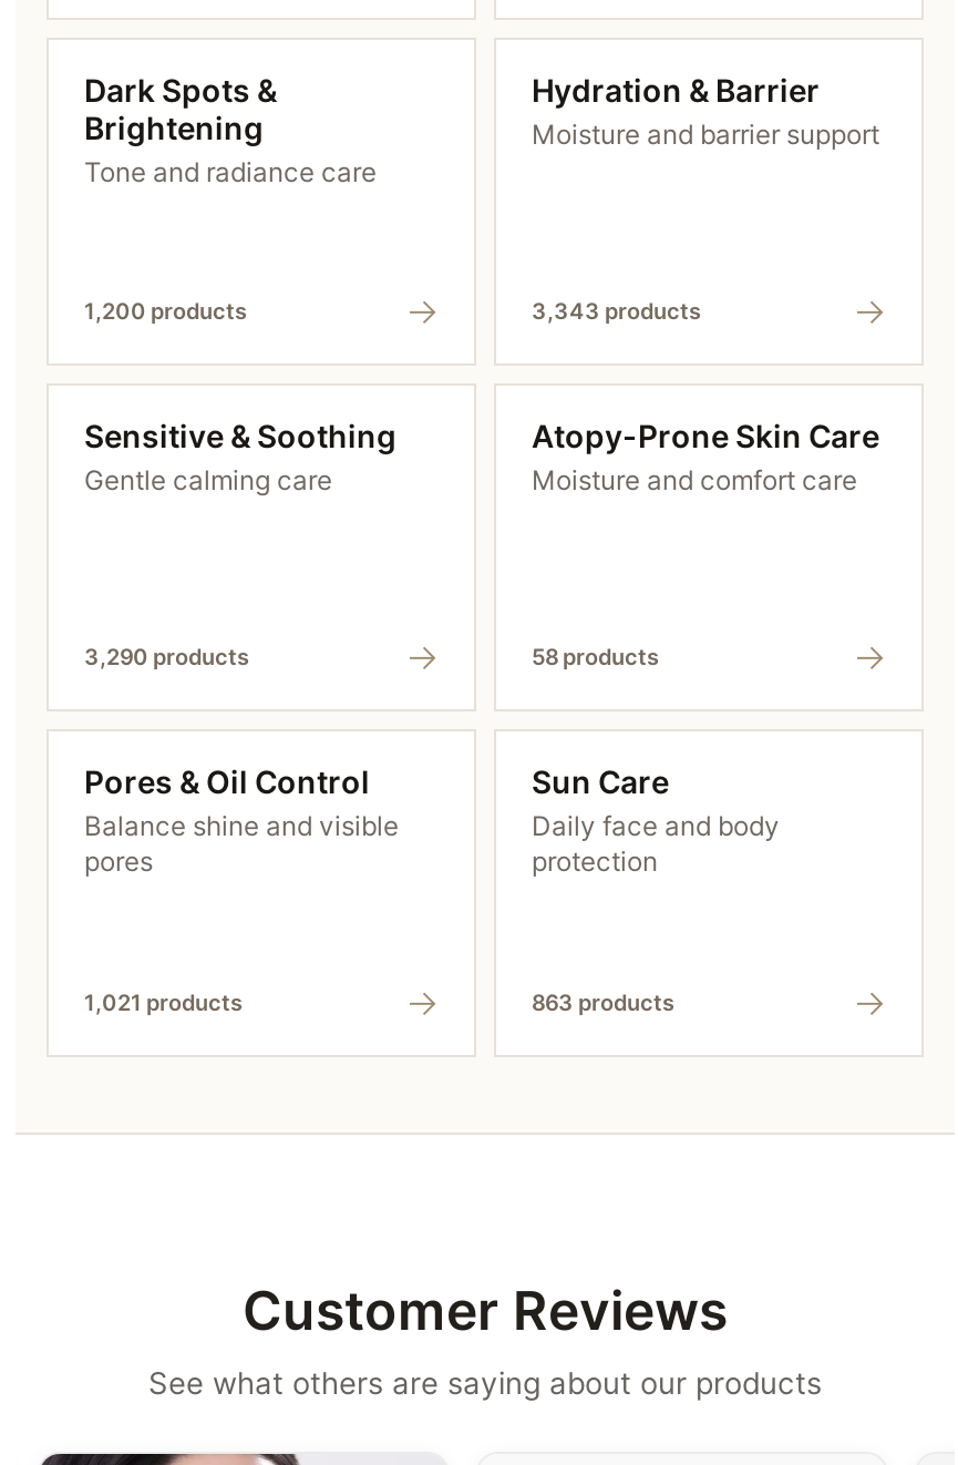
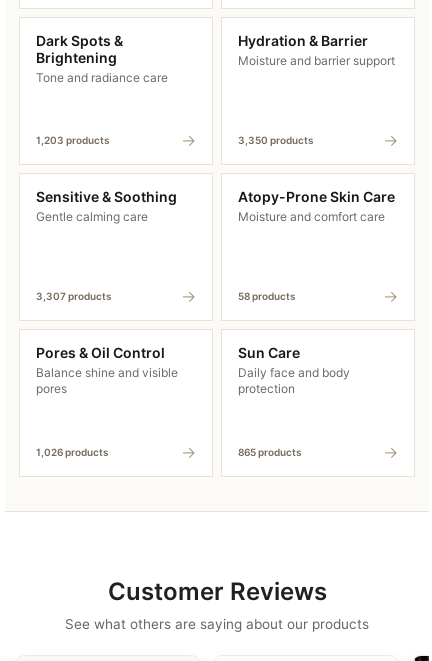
- 1,200 products
+ 1,203 products

- 3,343 products
+ 3,350 products

- 3,290 products
+ 3,307 products

- 1,021 products
+ 1,026 products

- 863 products
+ 865 products
